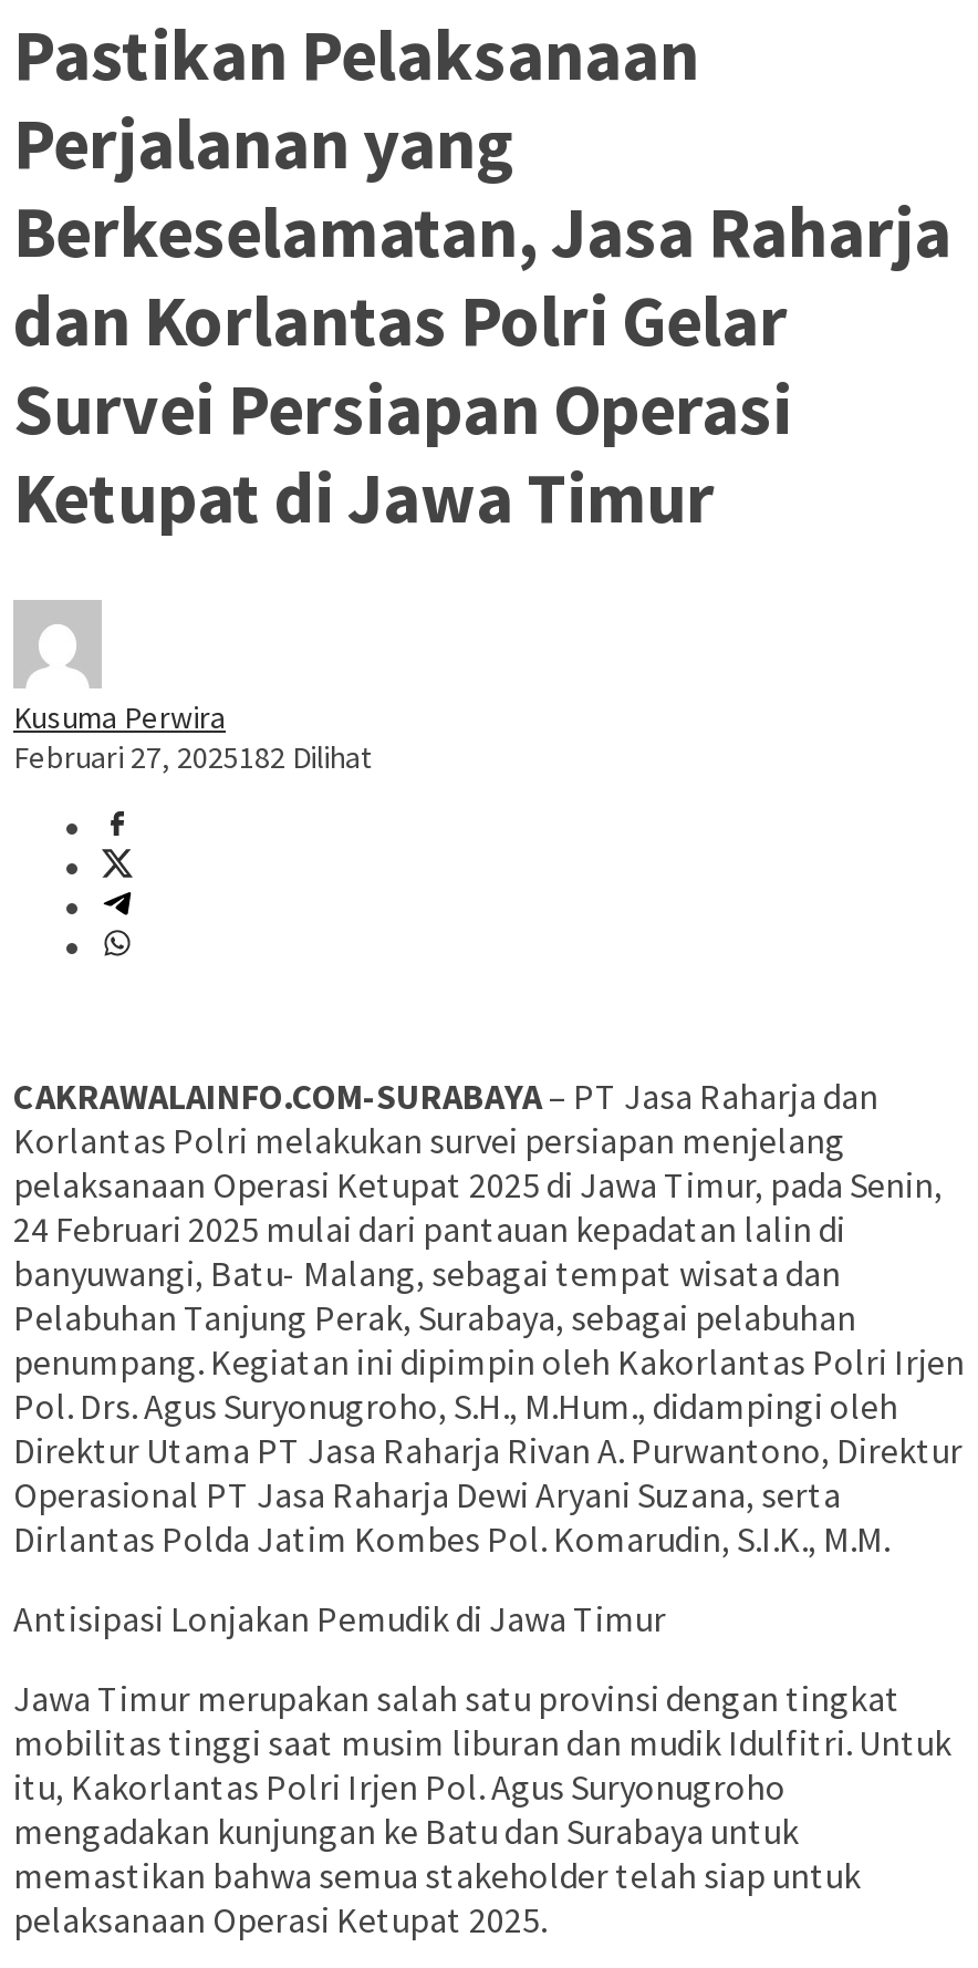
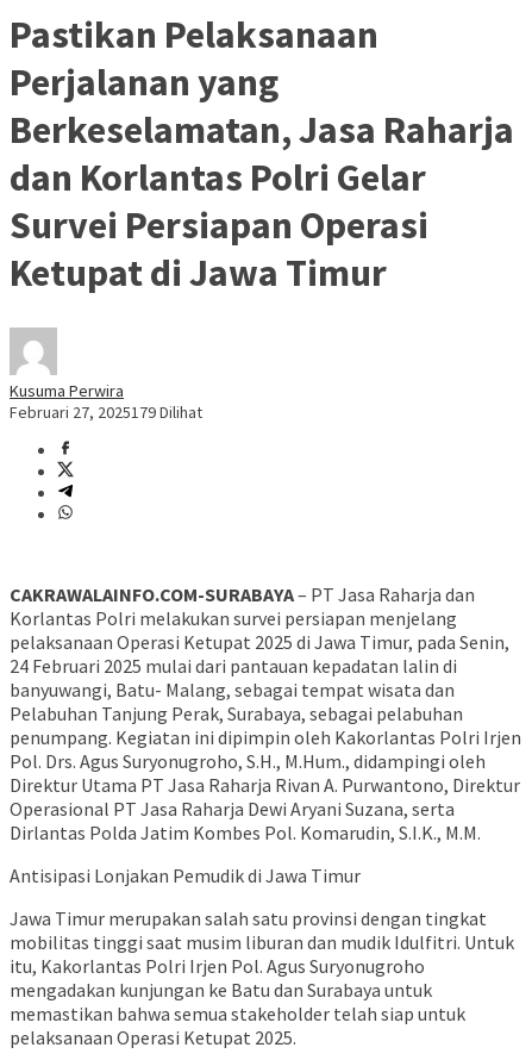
- Februari 27, 2025182 Dilihat
+ Februari 27, 2025179 Dilihat
